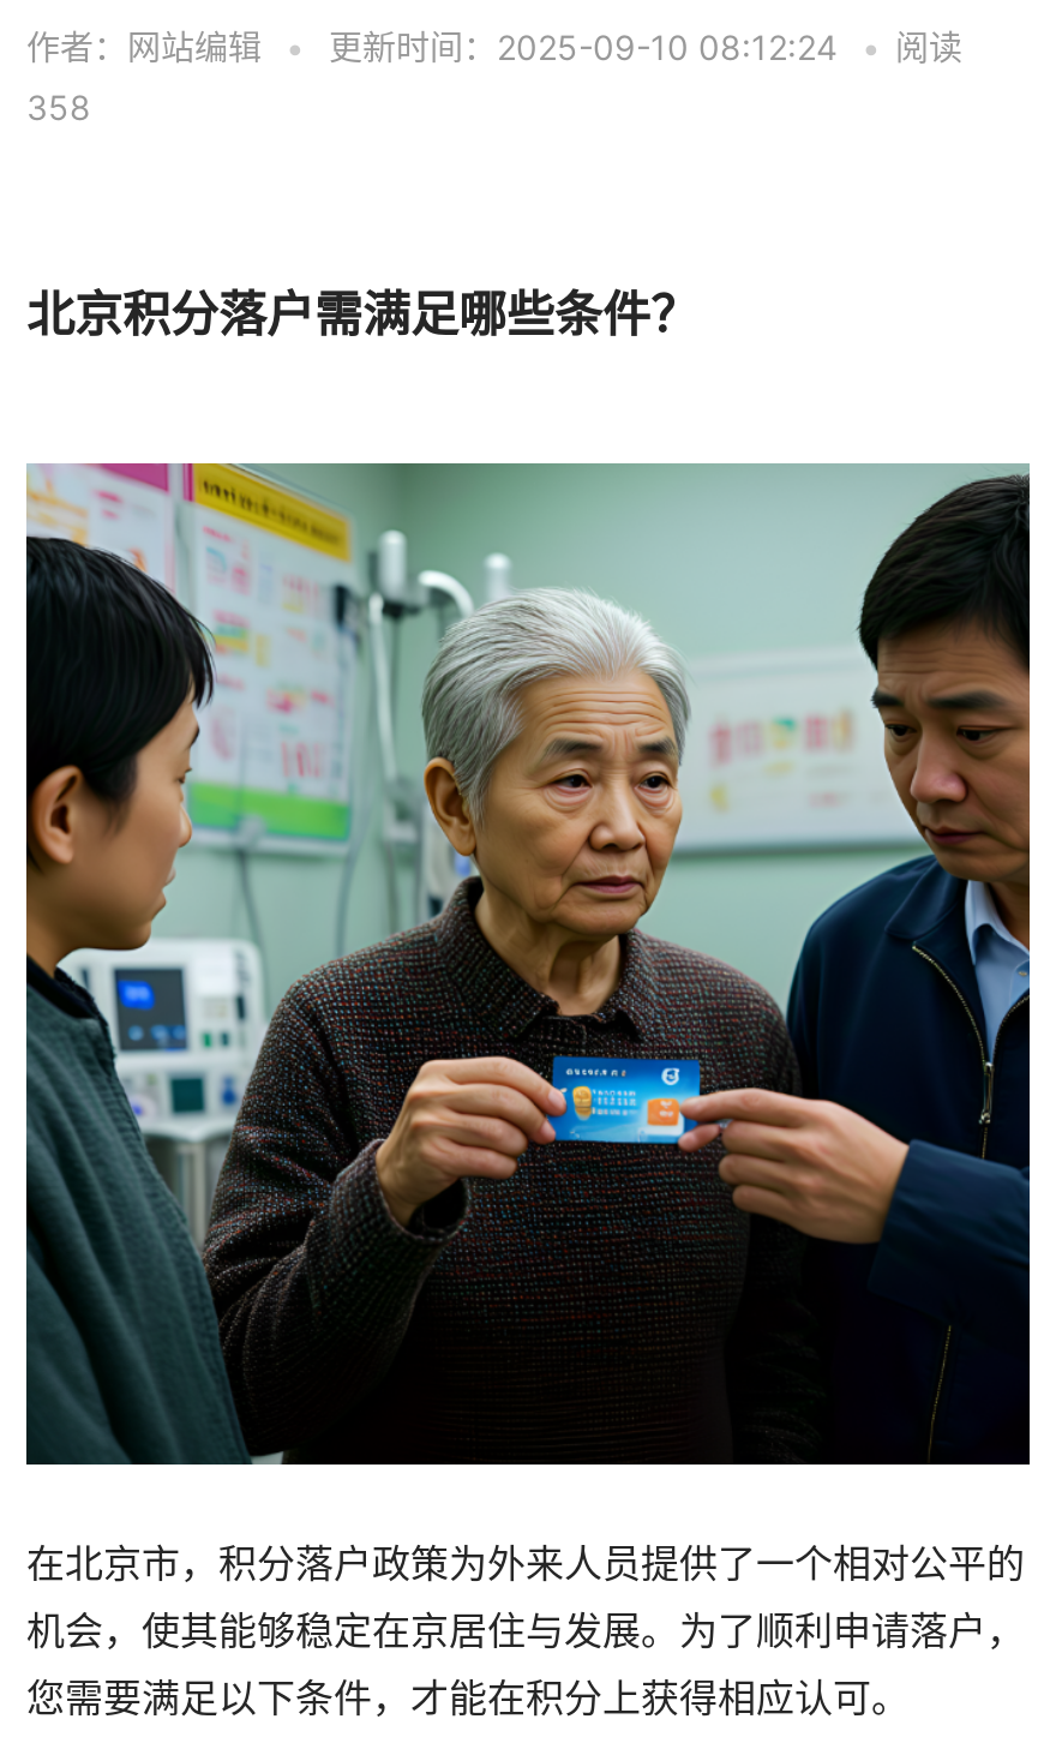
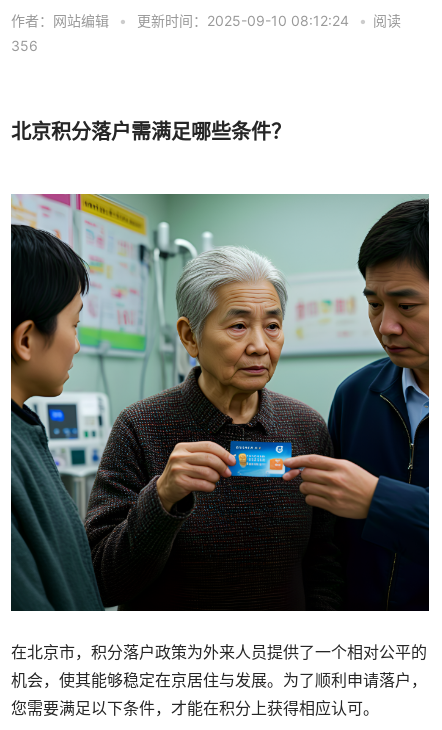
- 358
+ 356
